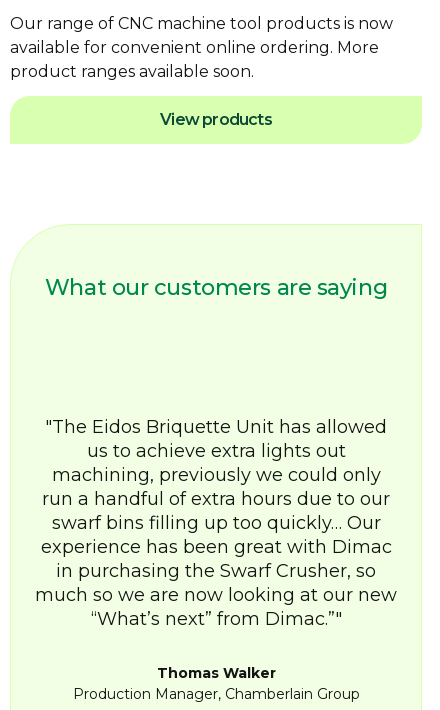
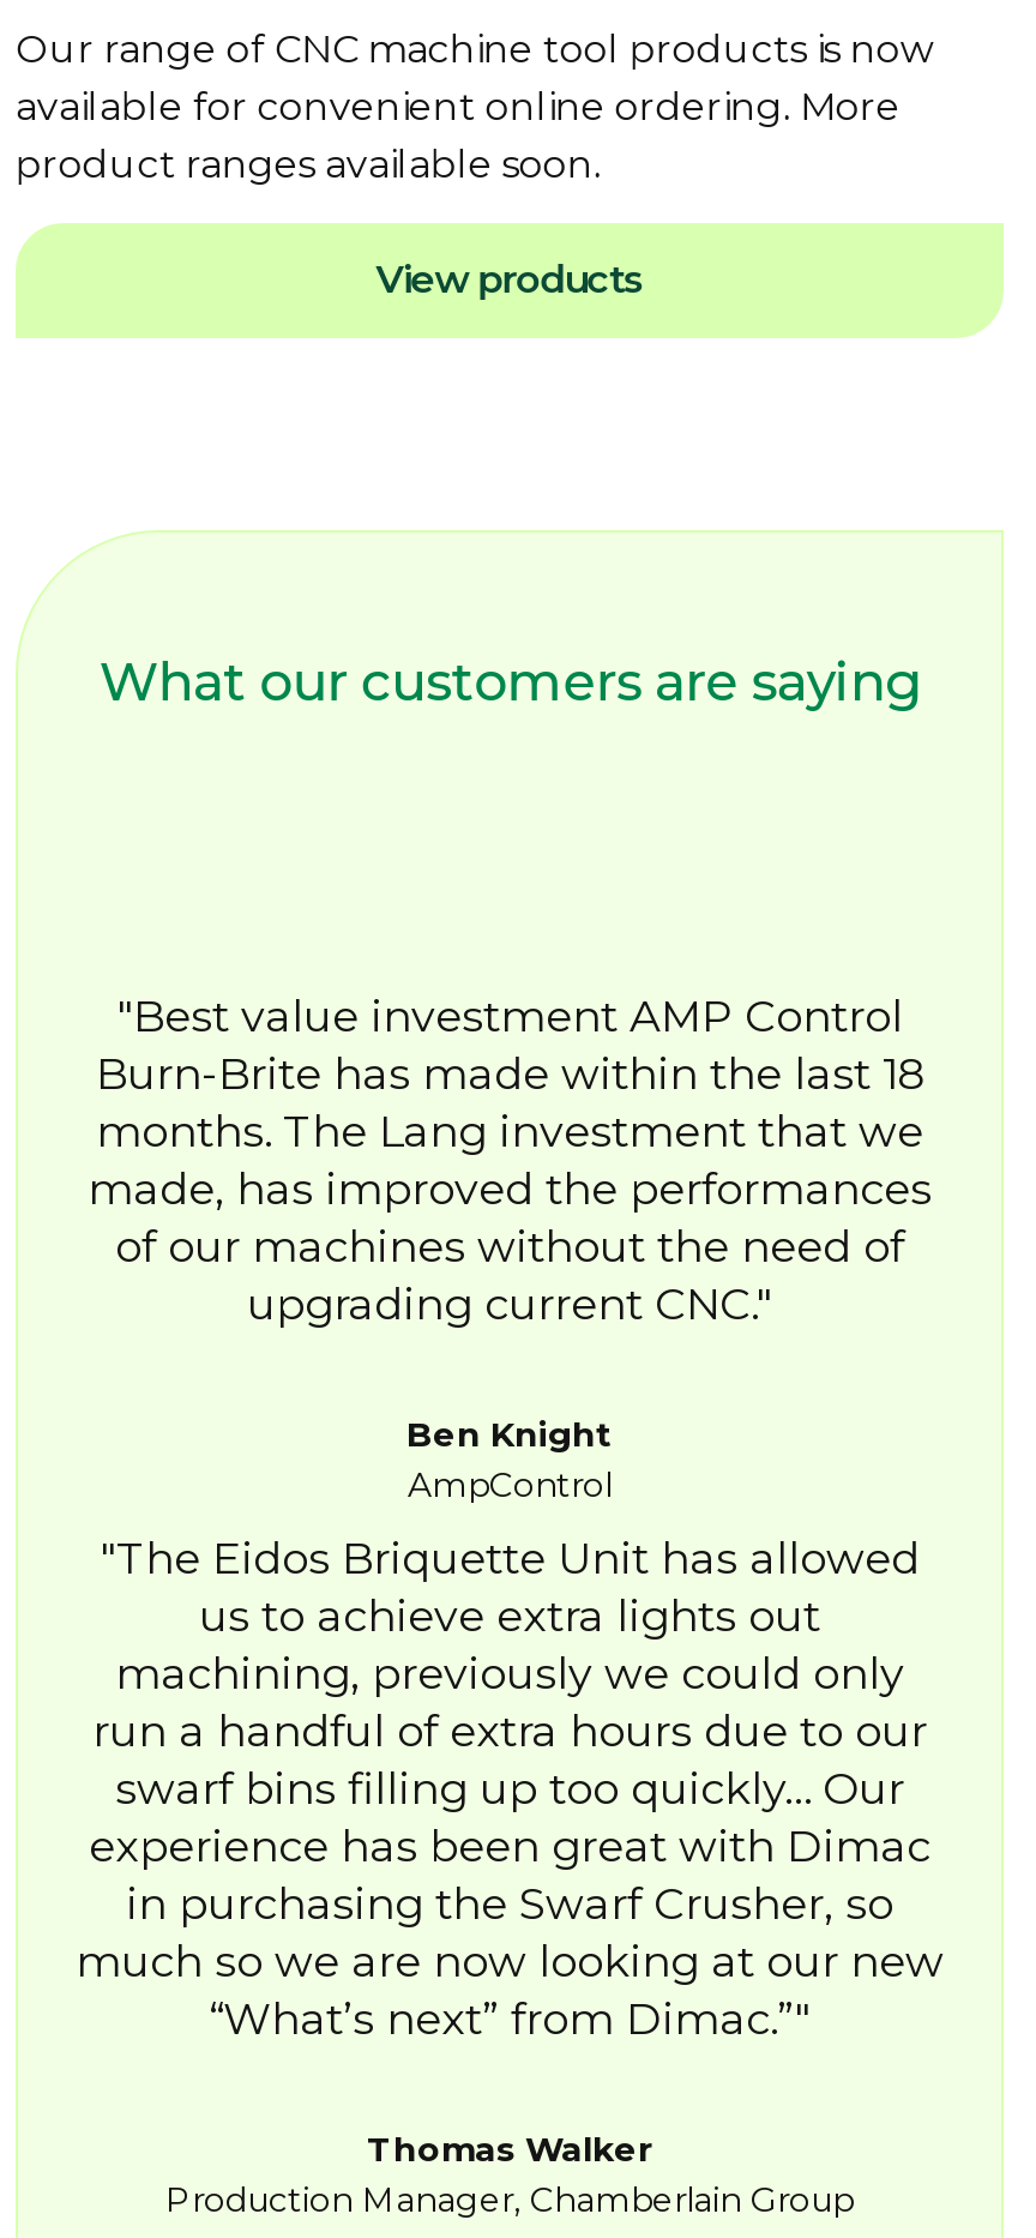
+ Best value investment AMP Control
+ Burn-Brite has made within the last 18
+ months. The Lang investment that we
+ made, has improved the performances
+ of our machines without the need of
+ upgrading current CNC.
+ Ben Knight
+ AmpControl
